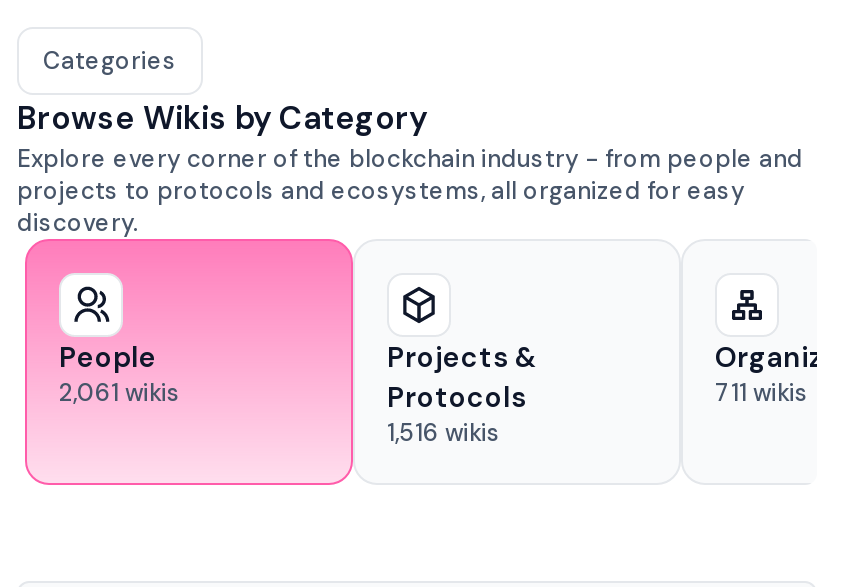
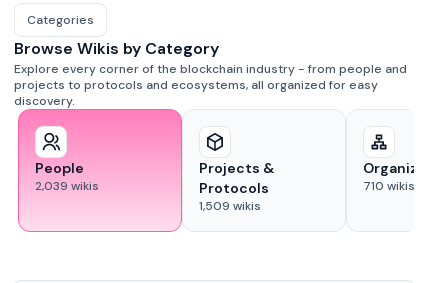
- 2,061 wikis
+ 2,039 wikis

- 711 wikis
+ 710 wikis

- 1,516 wikis
+ 1,509 wikis
